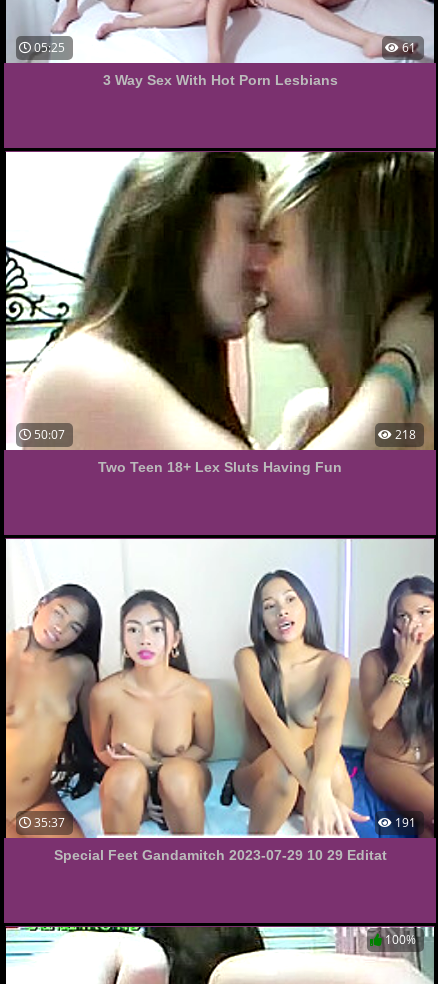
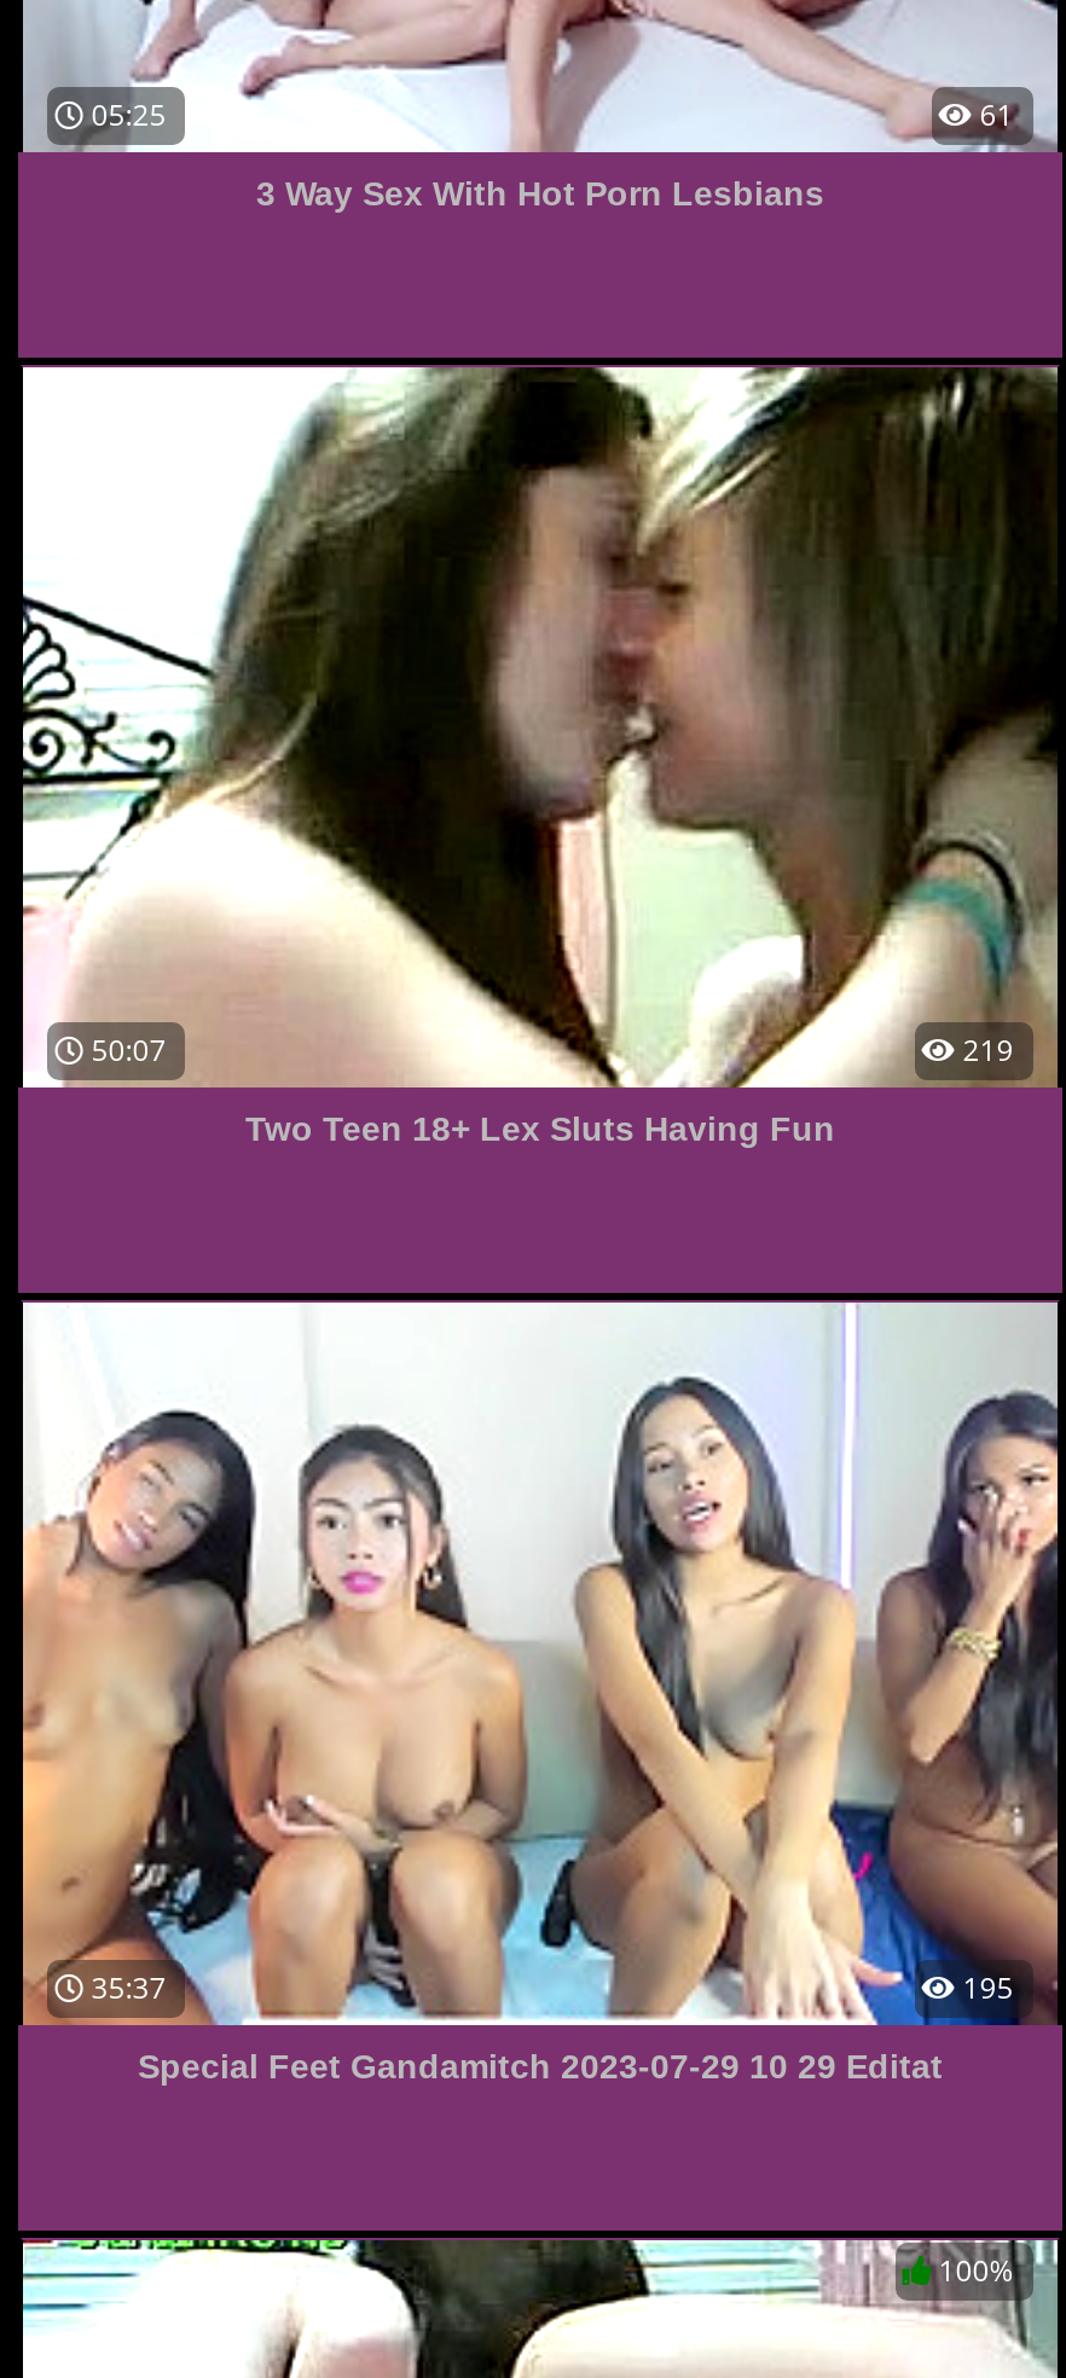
- 218
+ 219

- 191
+ 195
